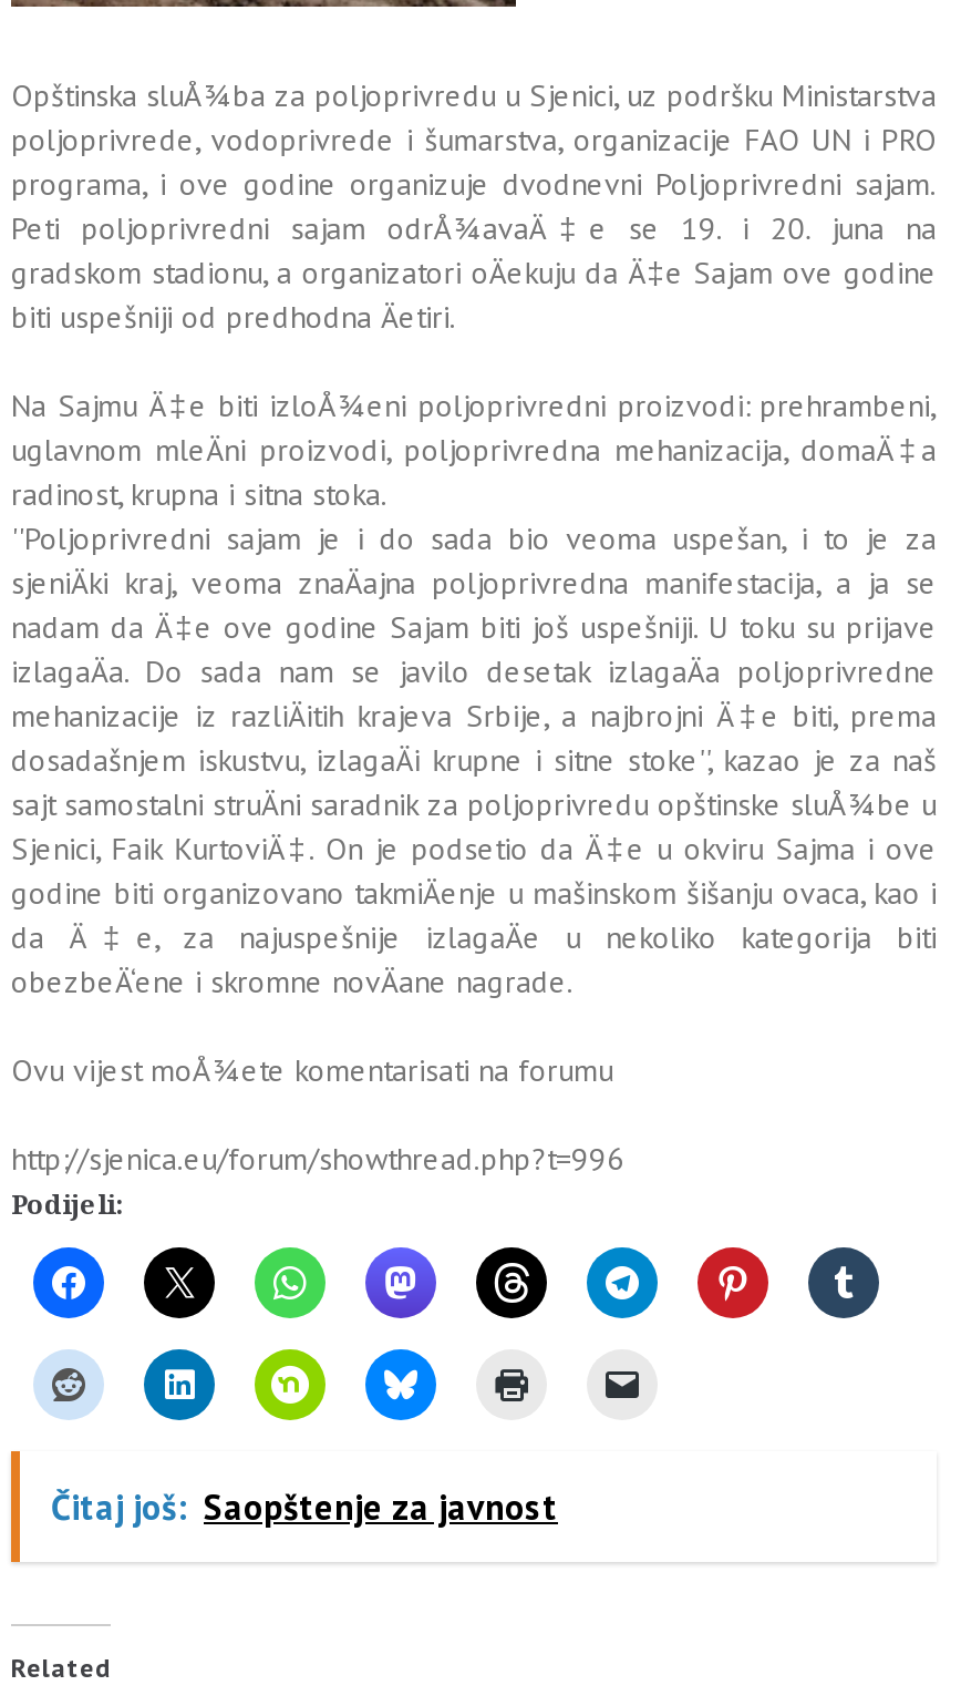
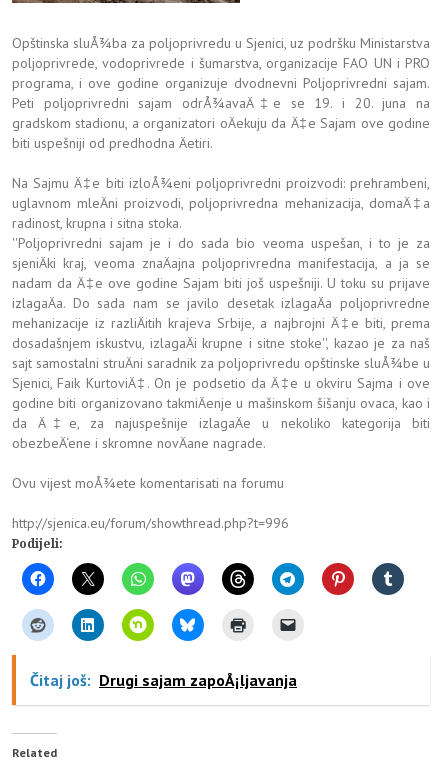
- Čitaj još: Saopštenje za javnost
+ Čitaj još: Drugi sajam zapoÅ¡ljavanja
